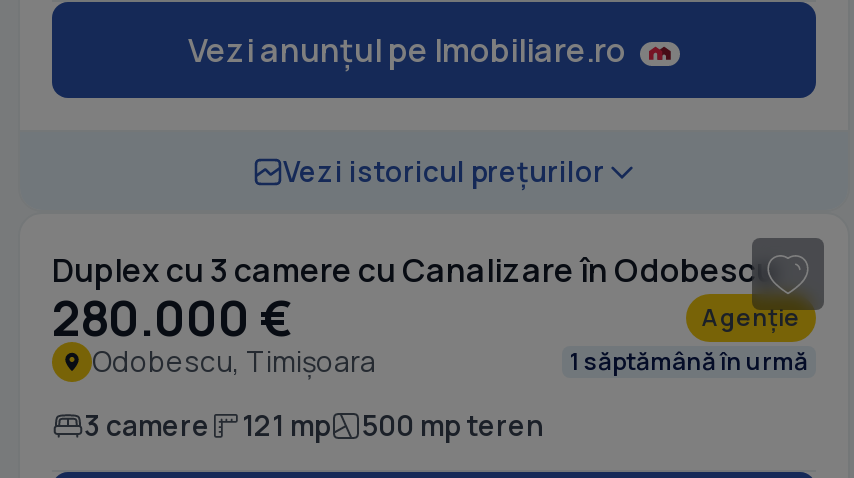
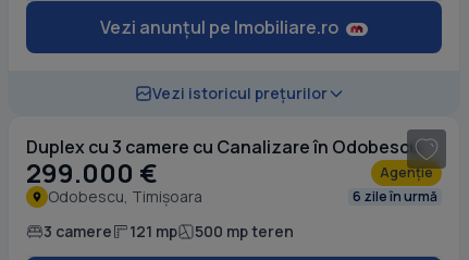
- 280.000 €
+ 299.000 €

- 1 săptămână în urmă
+ 6 zile în urmă
